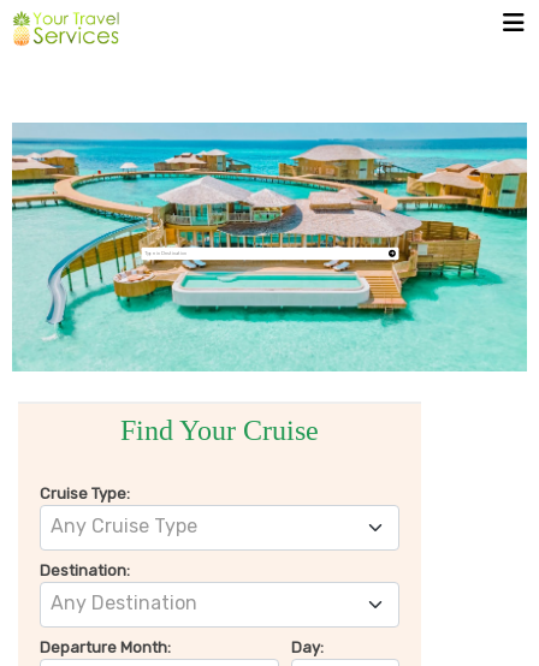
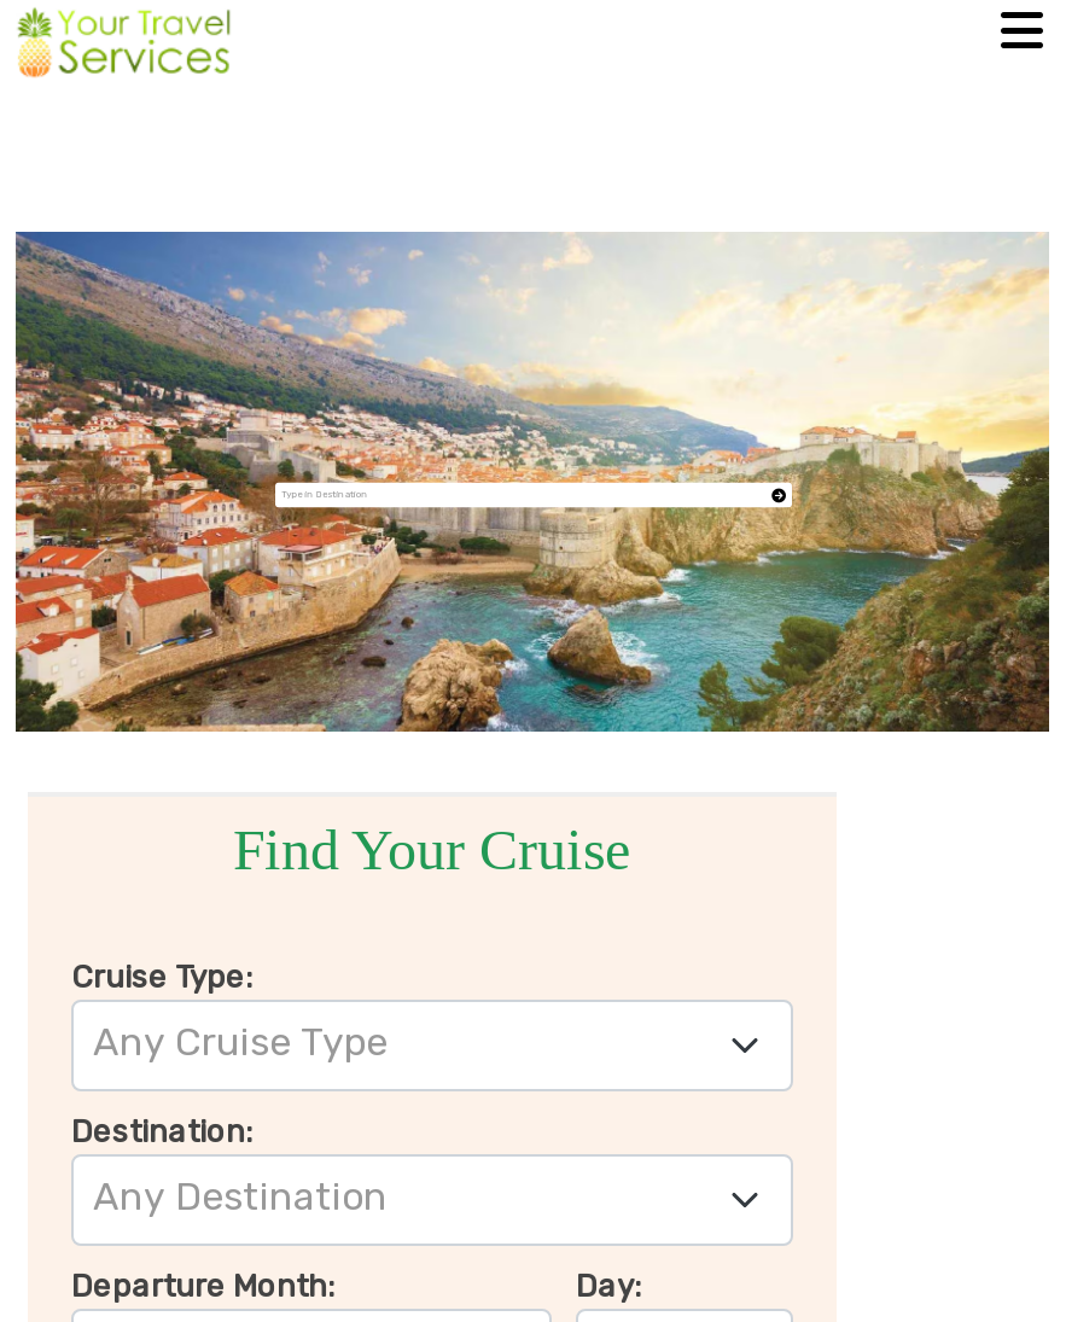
- [image]
+ [image]
